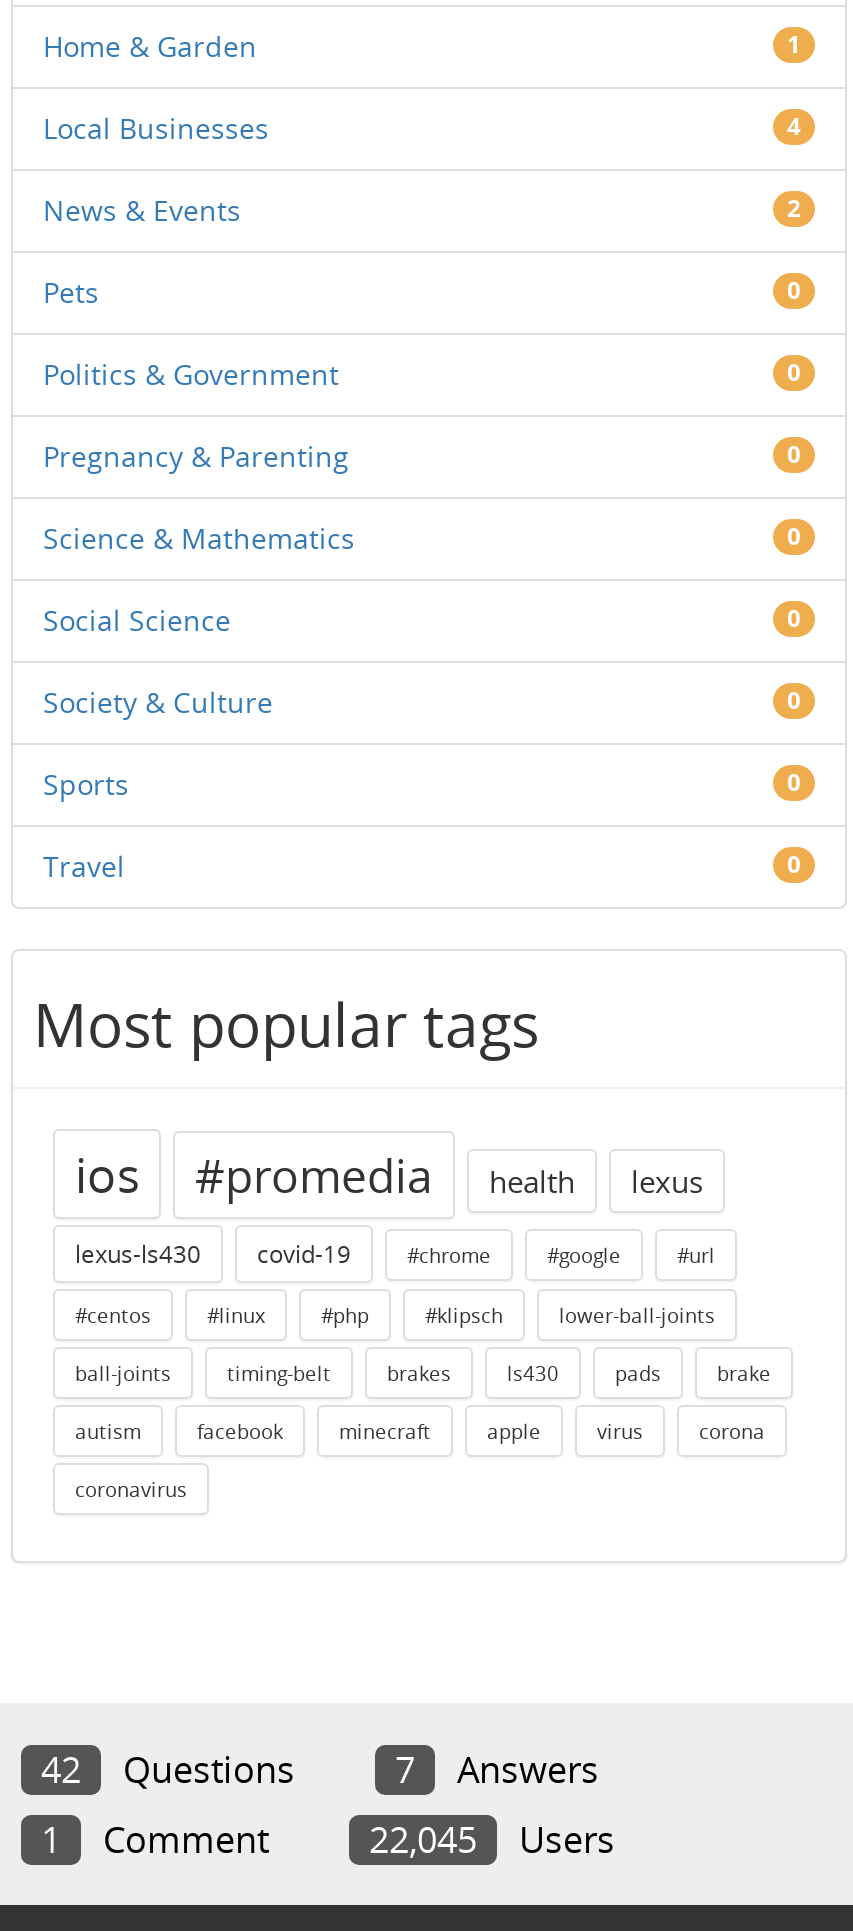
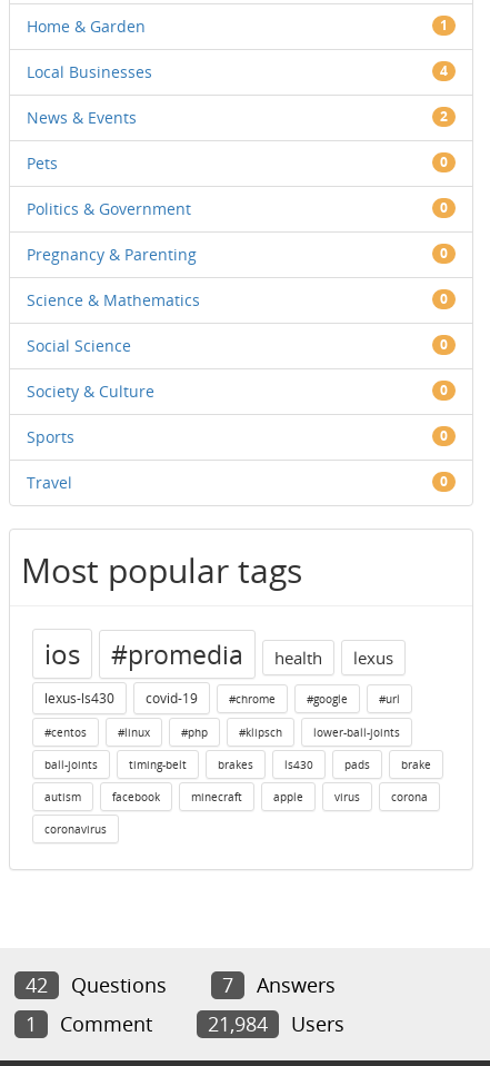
- 22,045 Users
+ 21,984 Users
